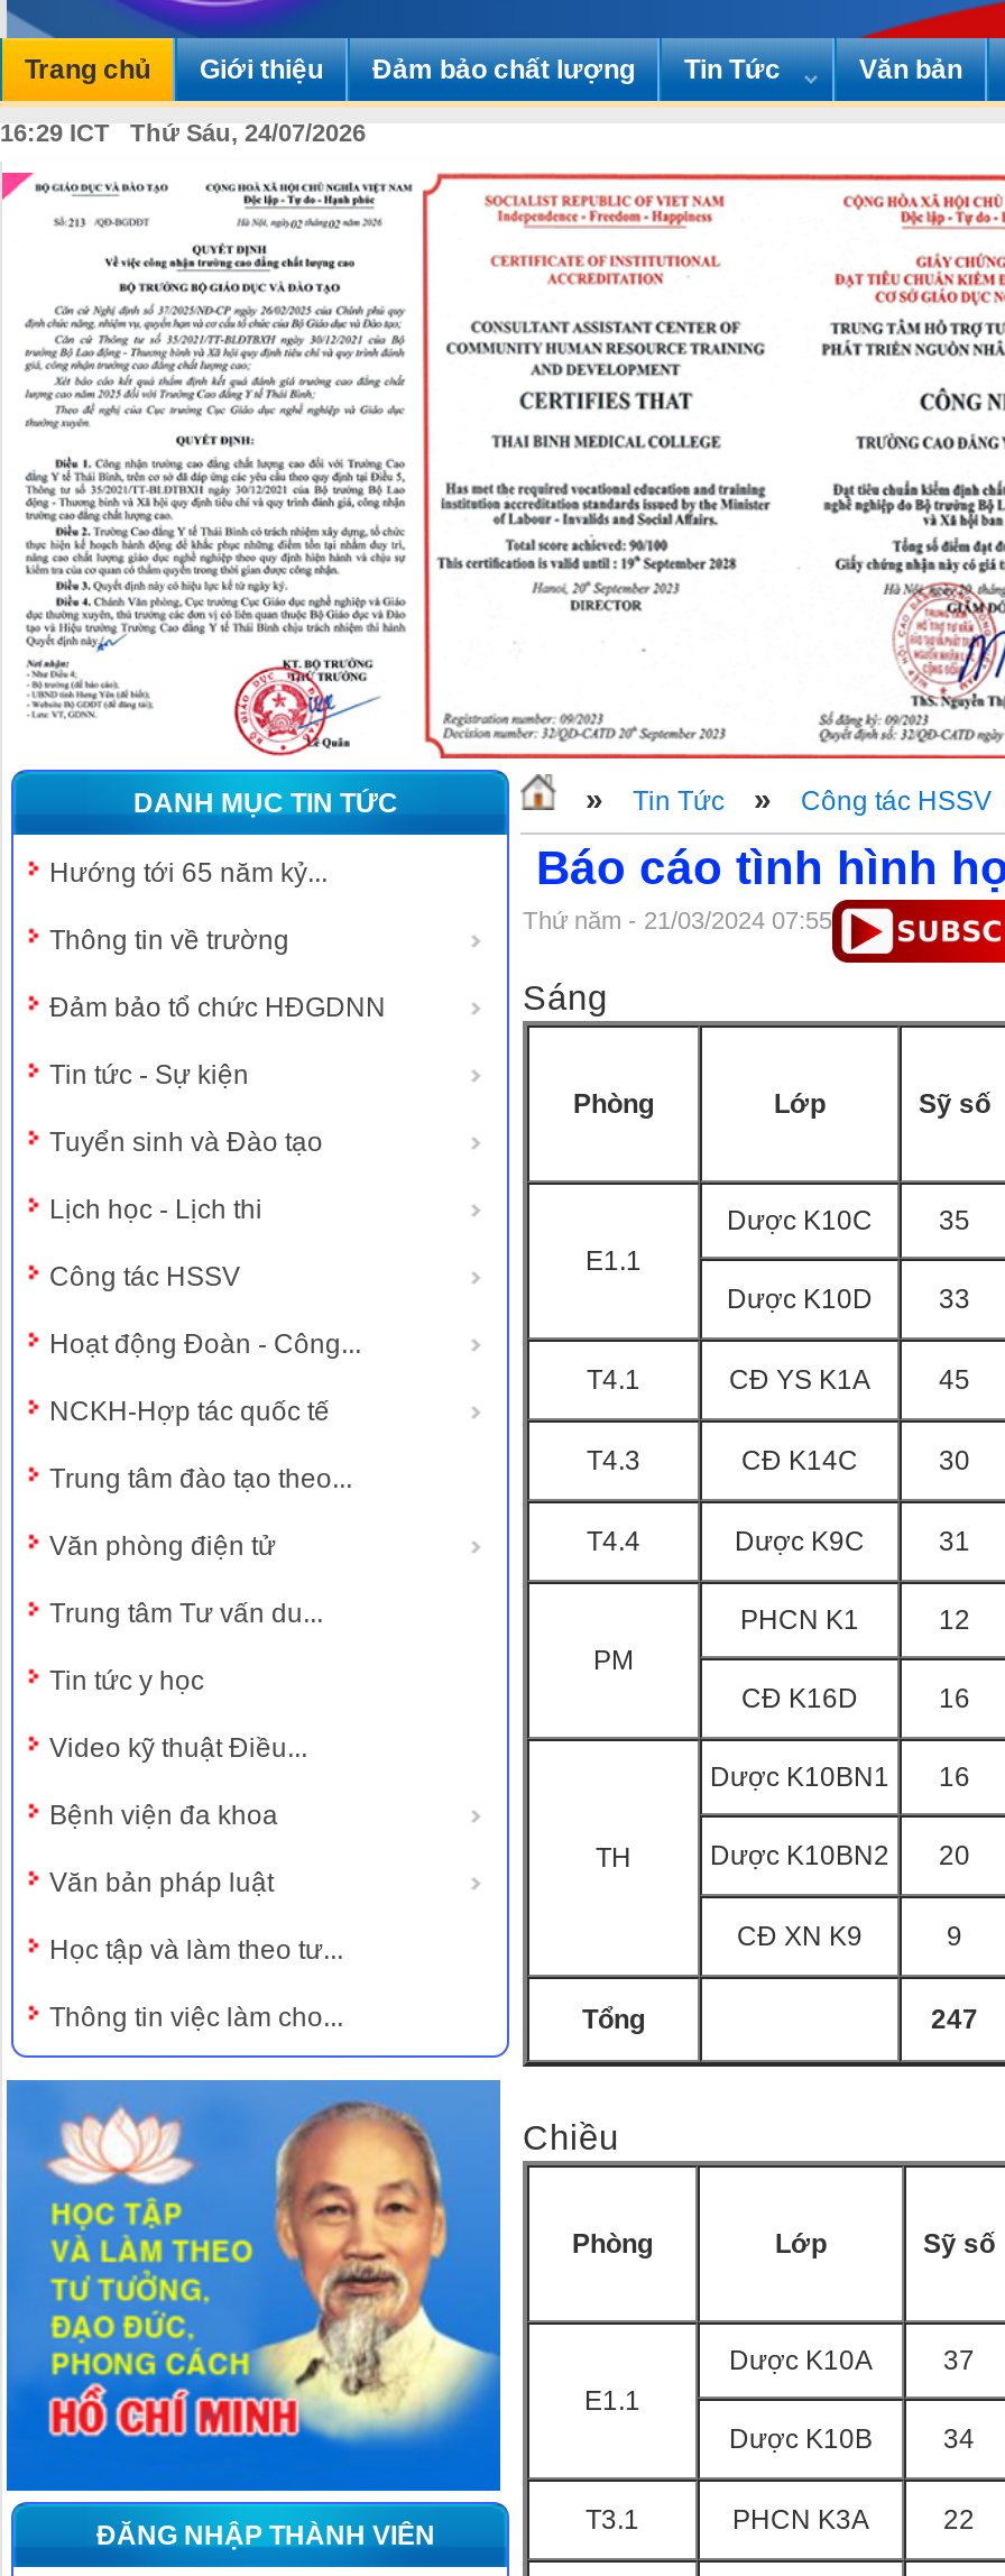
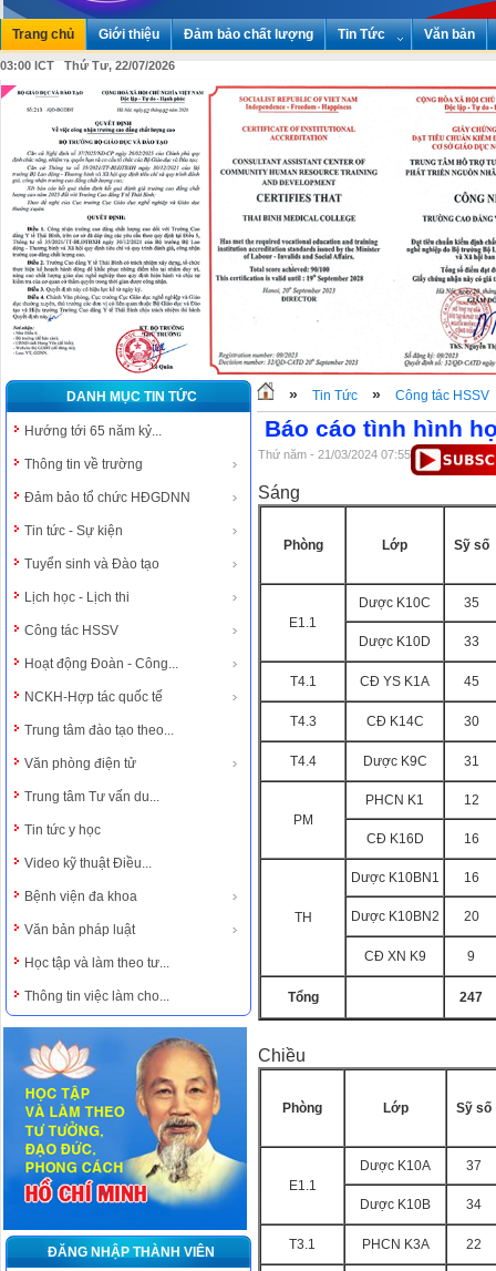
- 16:29 ICT Thứ Sáu, 24/07/2026
+ 03:00 ICT Thứ Tư, 22/07/2026
